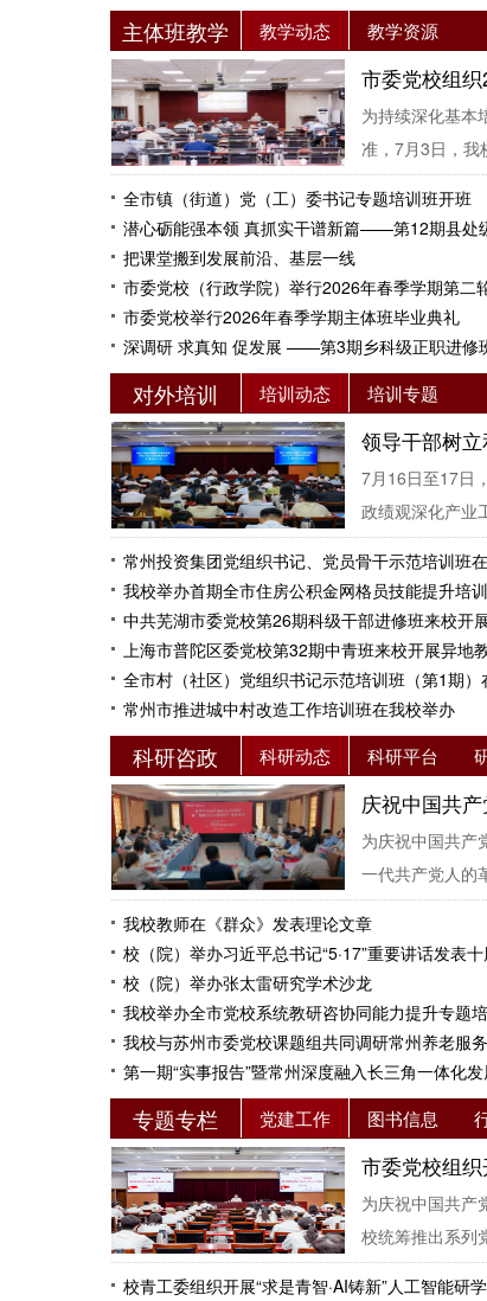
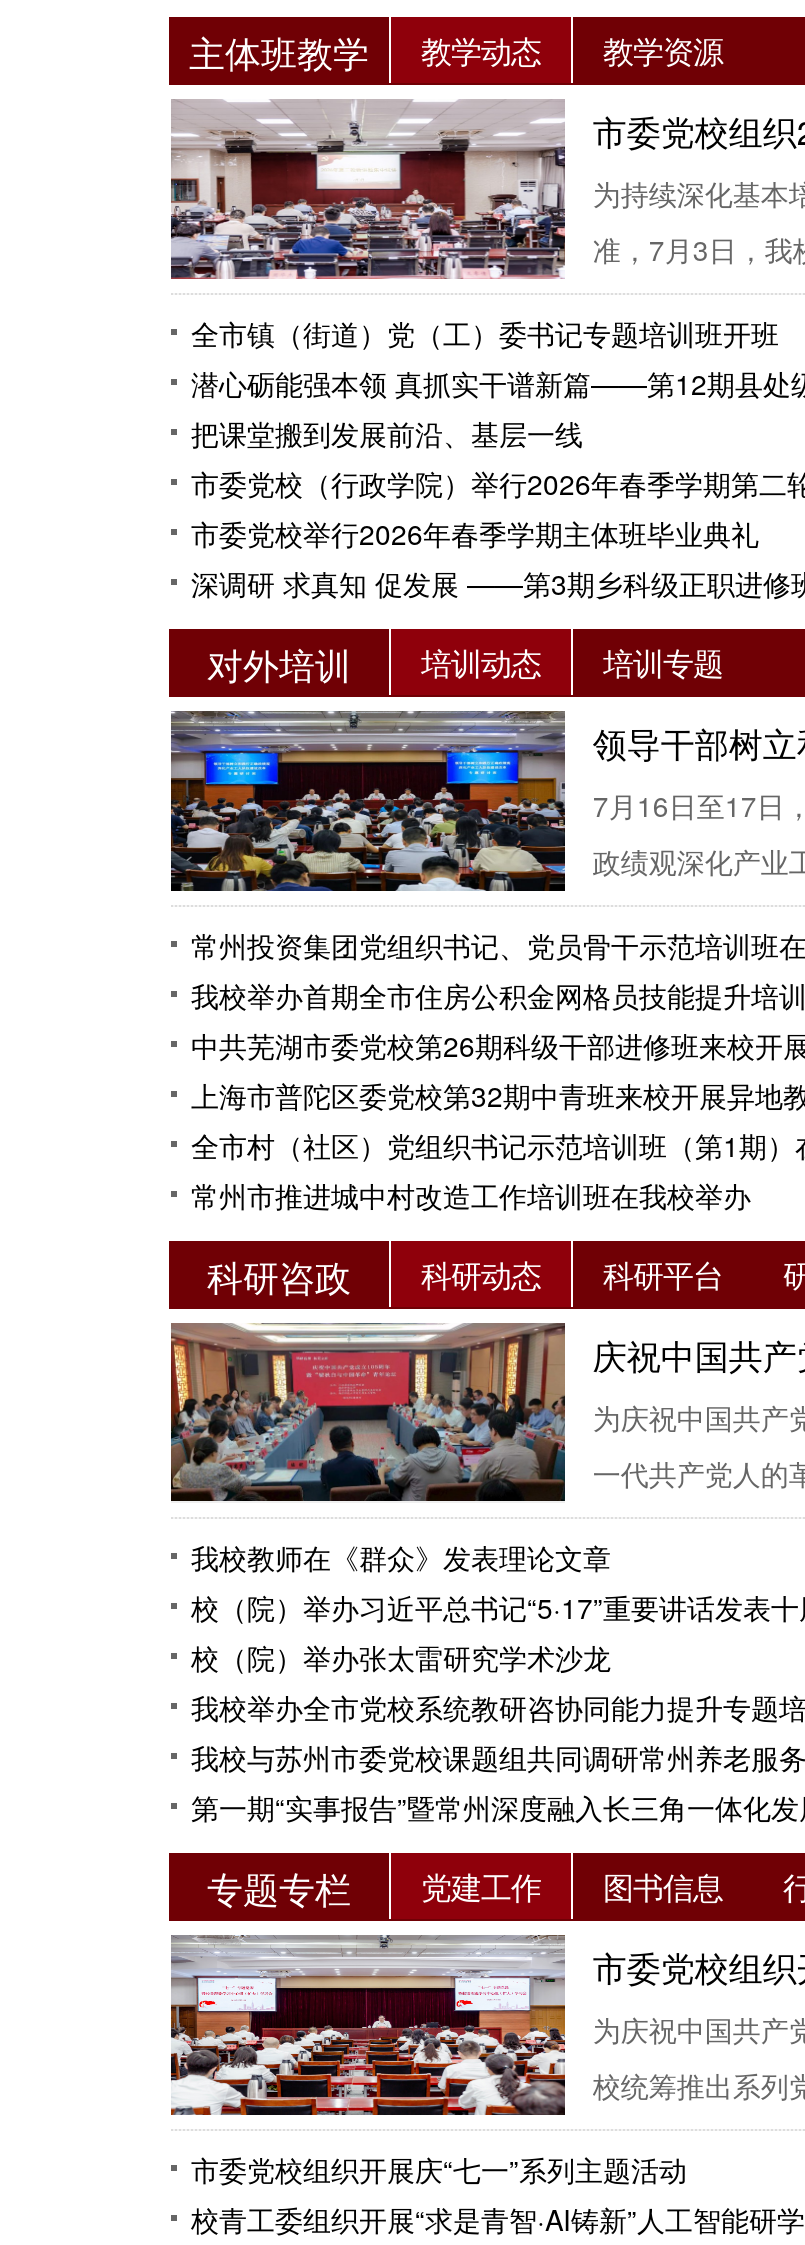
+ 市委党校组织开展庆“七一”系列主题活动
